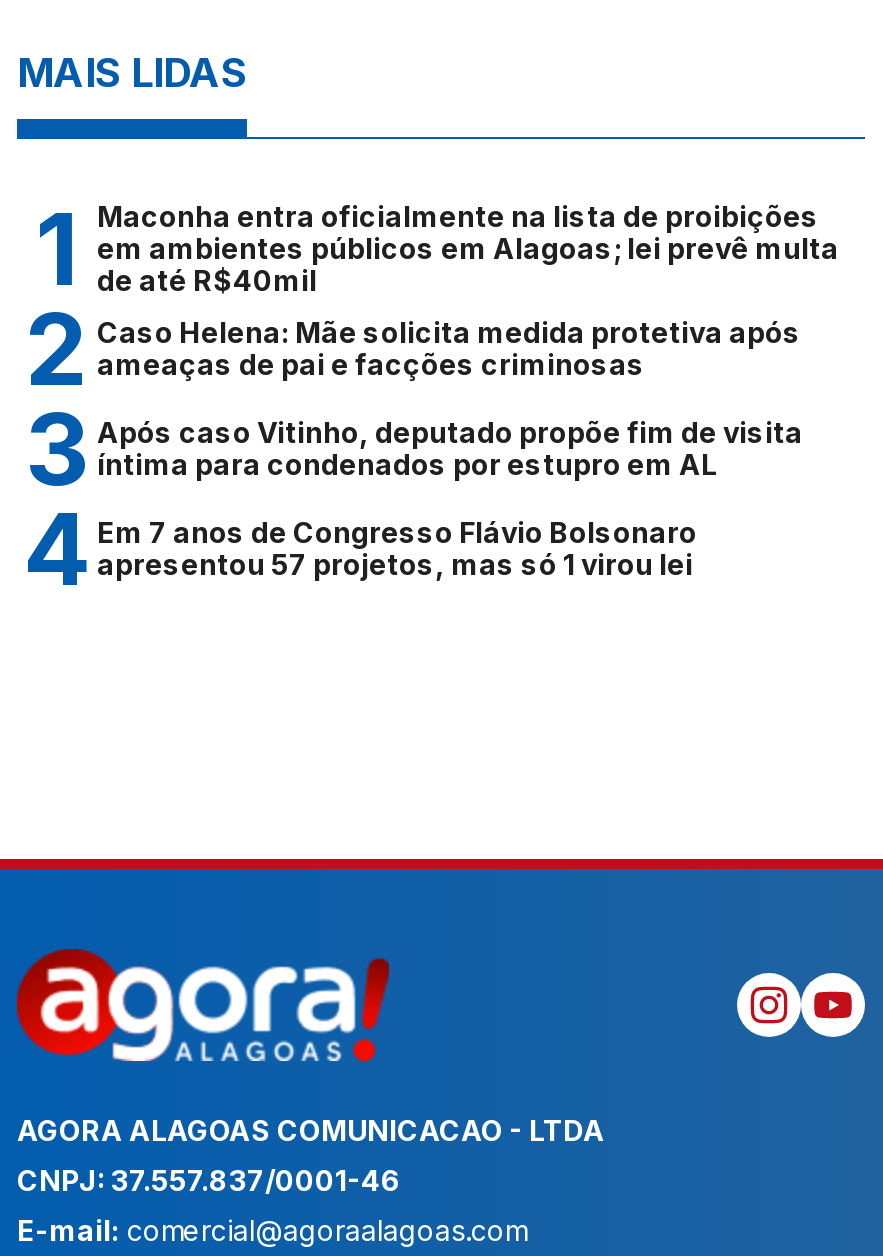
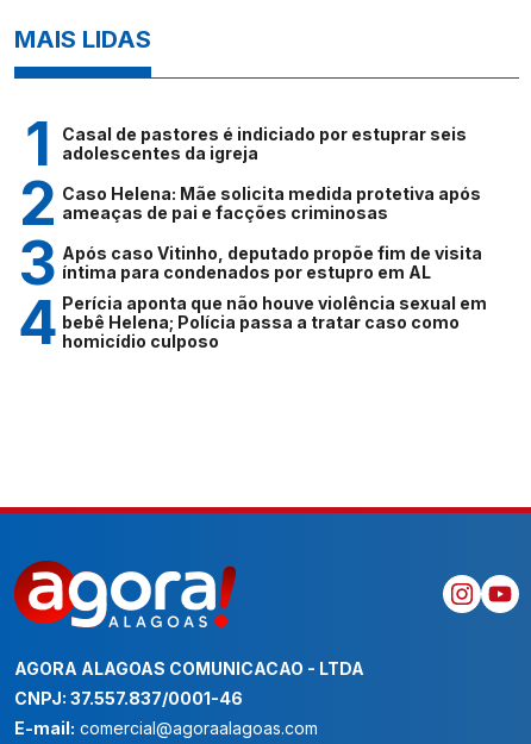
- Maconha entra oficialmente na lista de proibições
- em ambientes públicos em Alagoas; lei prevê multa
- de até R$40mil
+ Casal de pastores é indiciado por estuprar seis
+ adolescentes da igreja

- Em 7 anos de Congresso Flávio Bolsonaro
- apresentou 57 projetos, mas só 1 virou lei
+ Perícia aponta que não houve violência sexual em
+ bebê Helena; Polícia passa a tratar caso como
+ homicídio culposo
